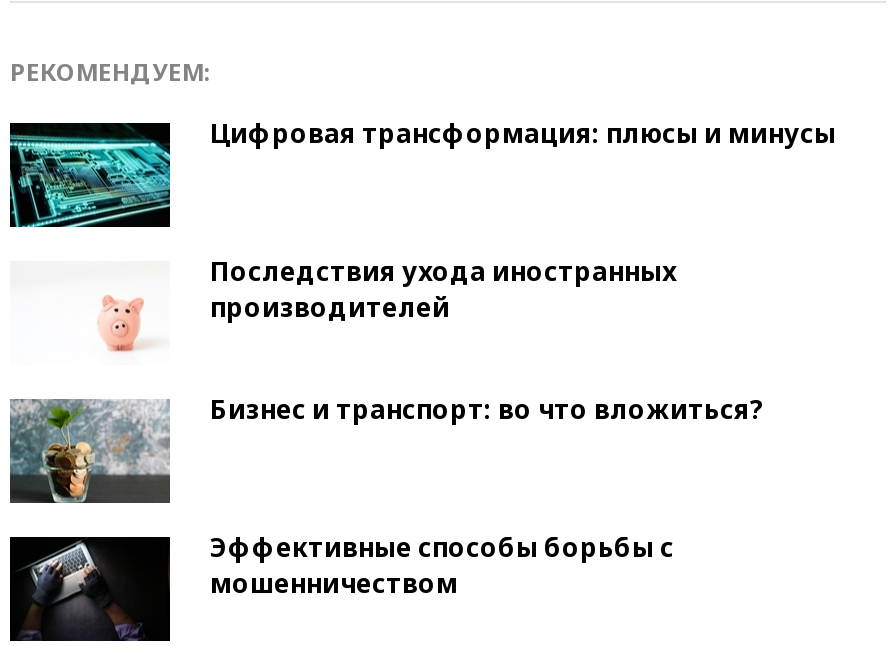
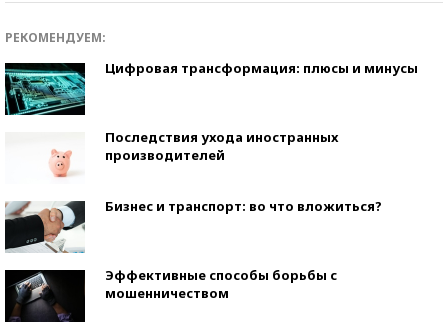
- [image]
+ [image]
